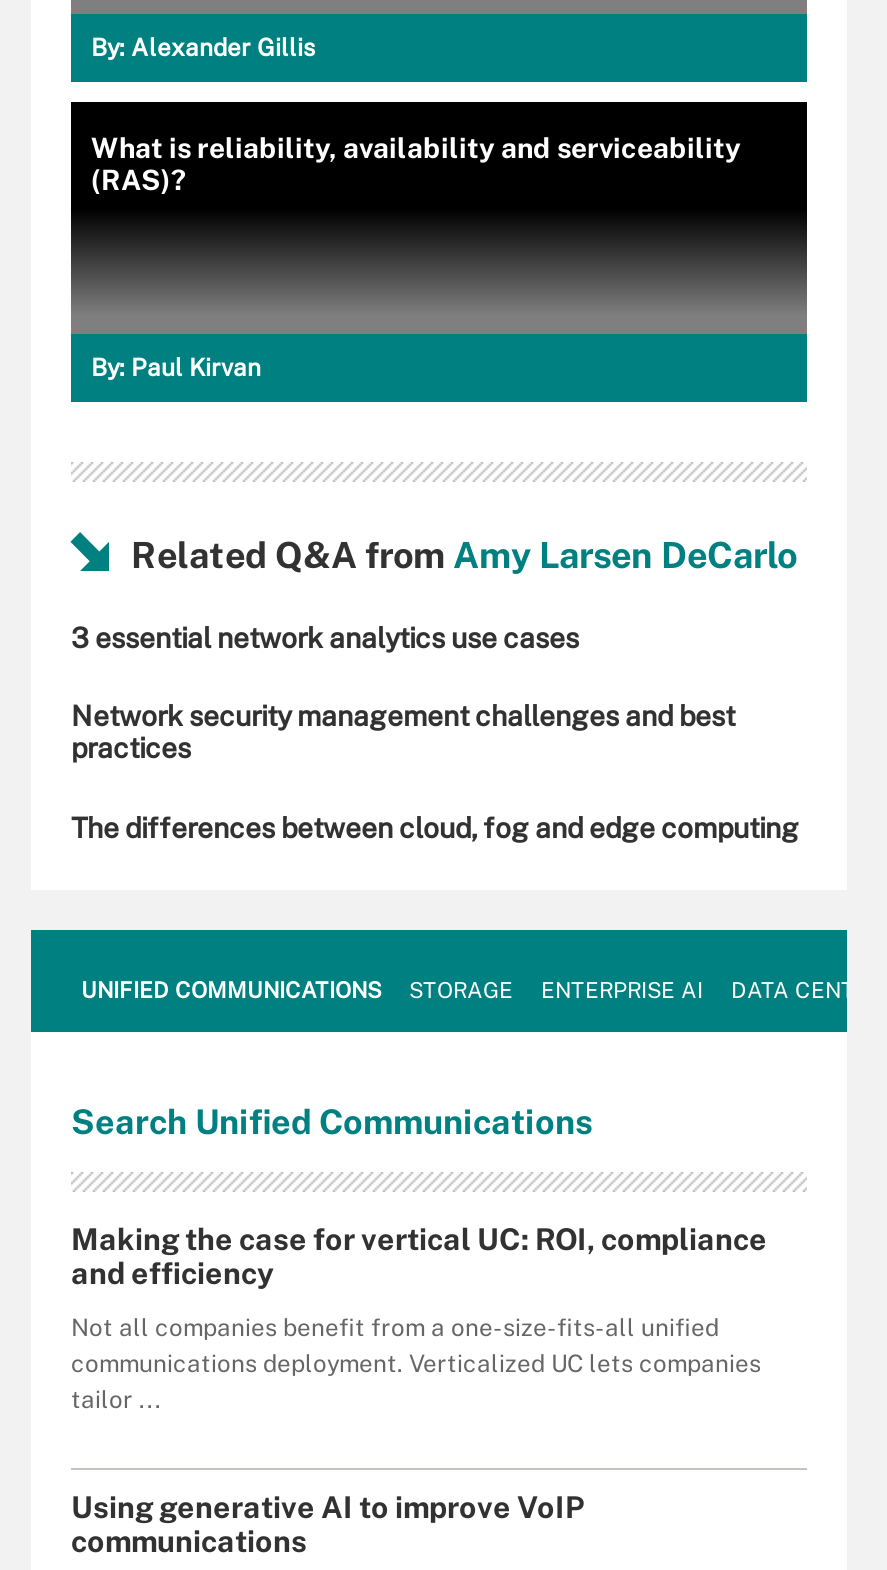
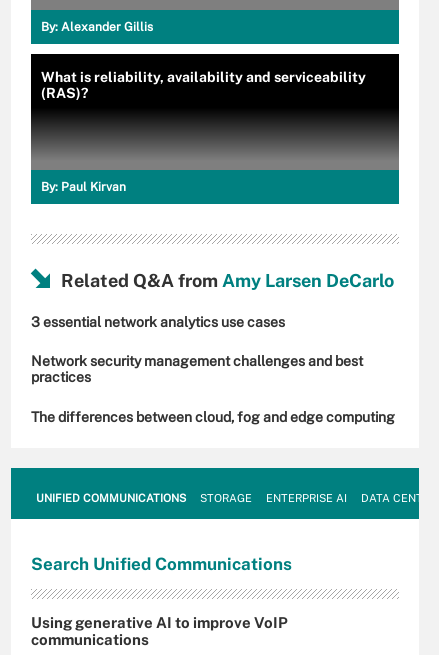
- Making the case for vertical UC: ROI, compliance
- and efficiency
- Not all companies benefit from a one-size-fits-all unified
- communications deployment. Verticalized UC lets companies
- tailor ...
